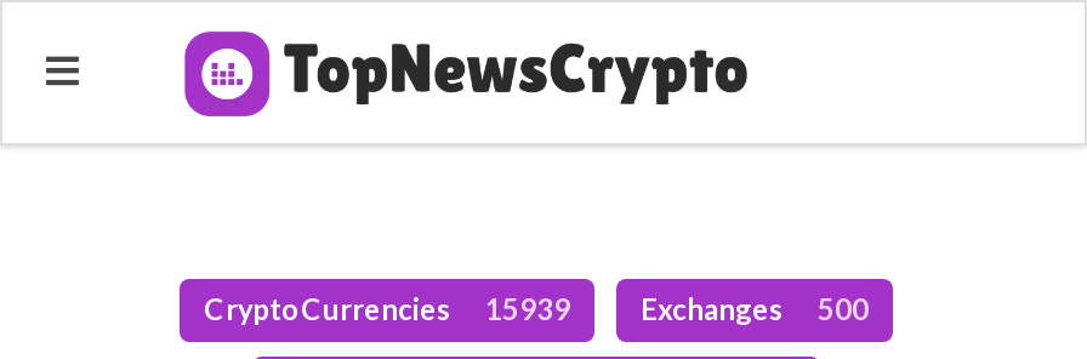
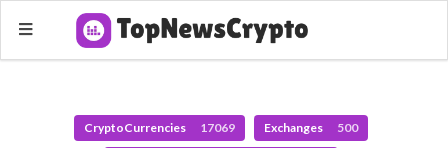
- CryptoCurrencies 15939 Exchanges 500
+ CryptoCurrencies 17069 Exchanges 500
